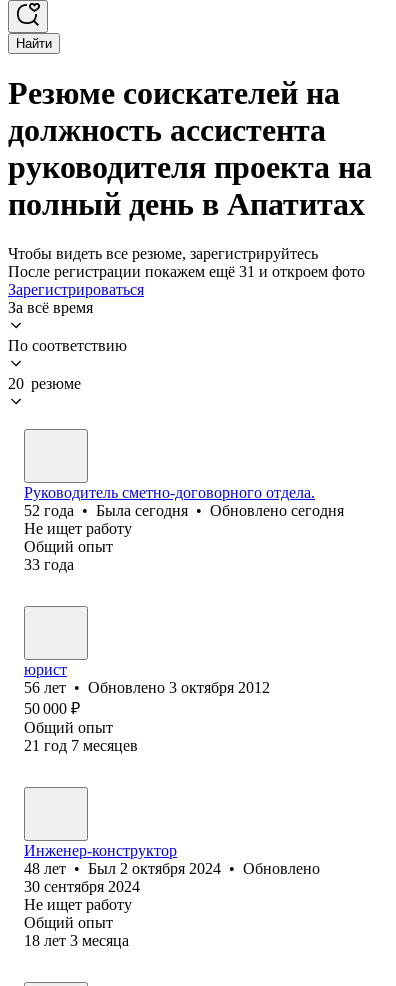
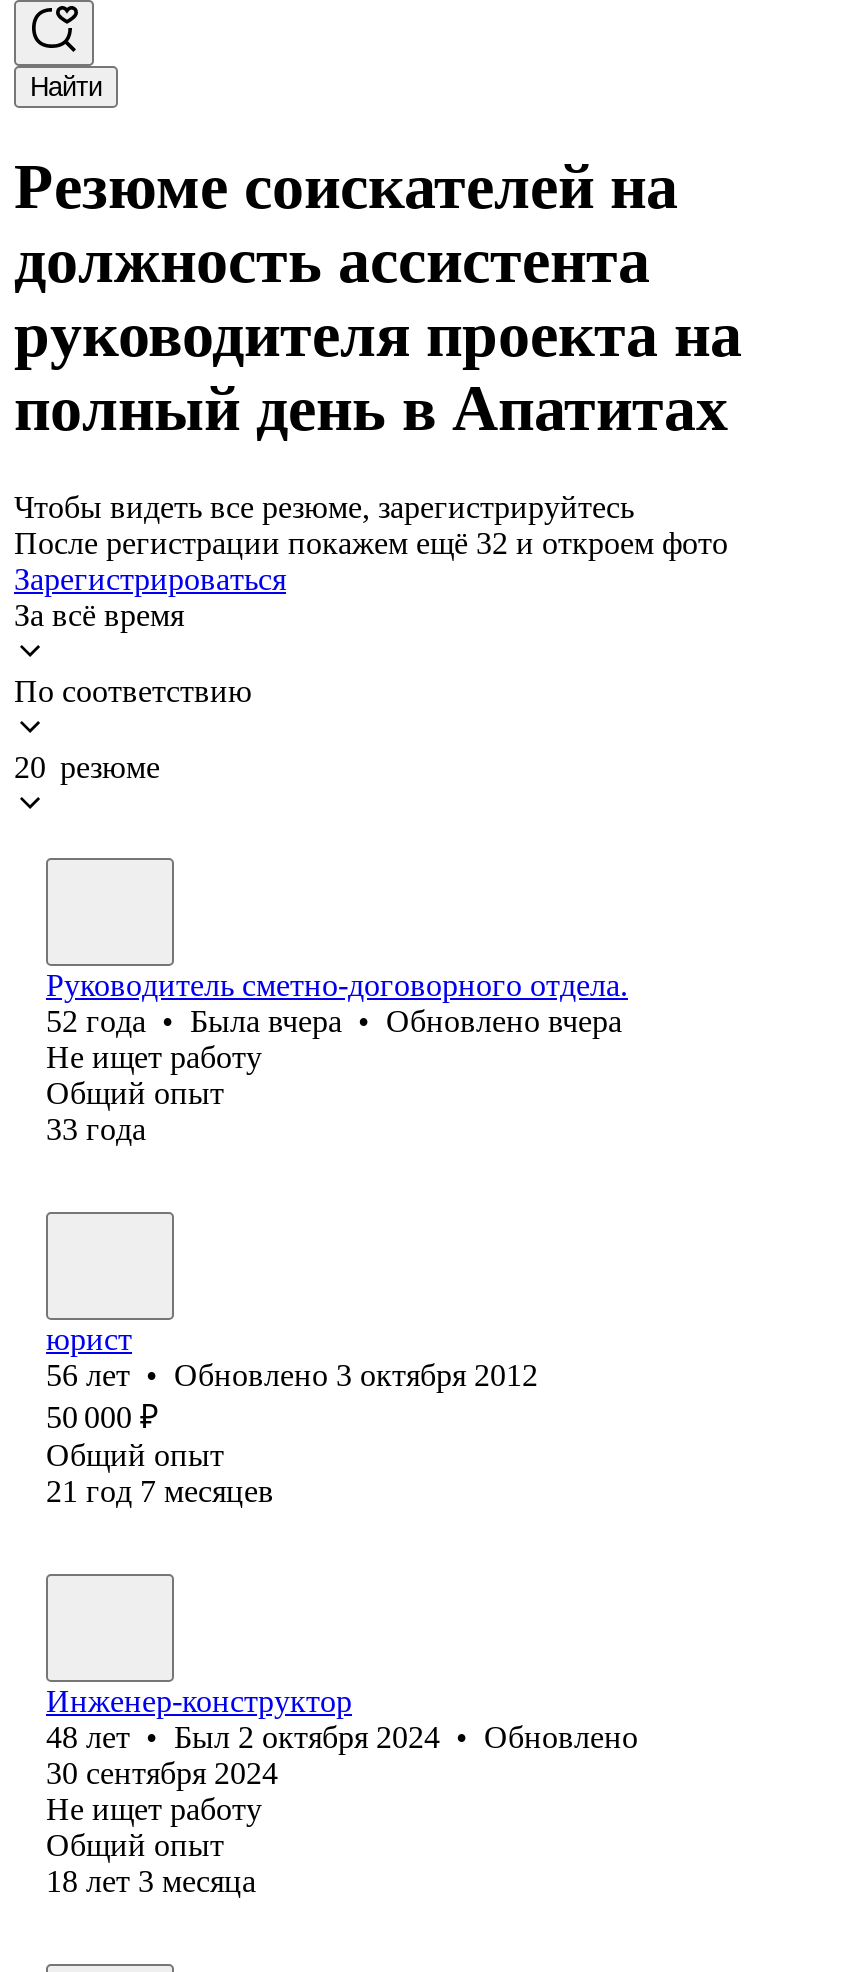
- После регистрации покажем ещё 31 и откроем фото
+ После регистрации покажем ещё 32 и откроем фото

- 52 года • Была сегодня • Обновлено сегодня
+ 52 года • Была вчера • Обновлено вчера
